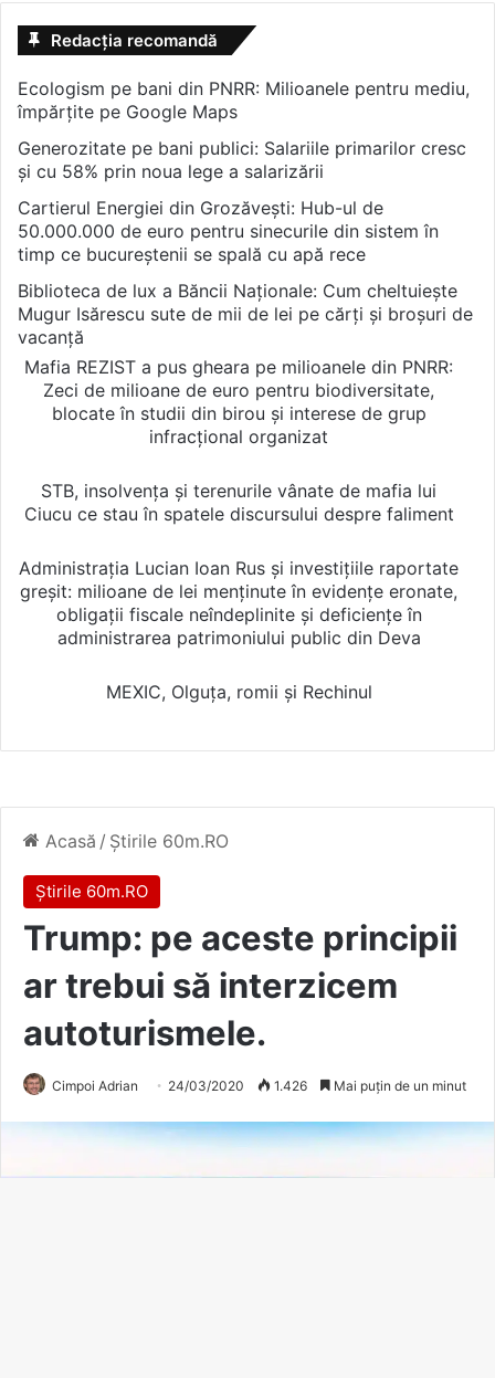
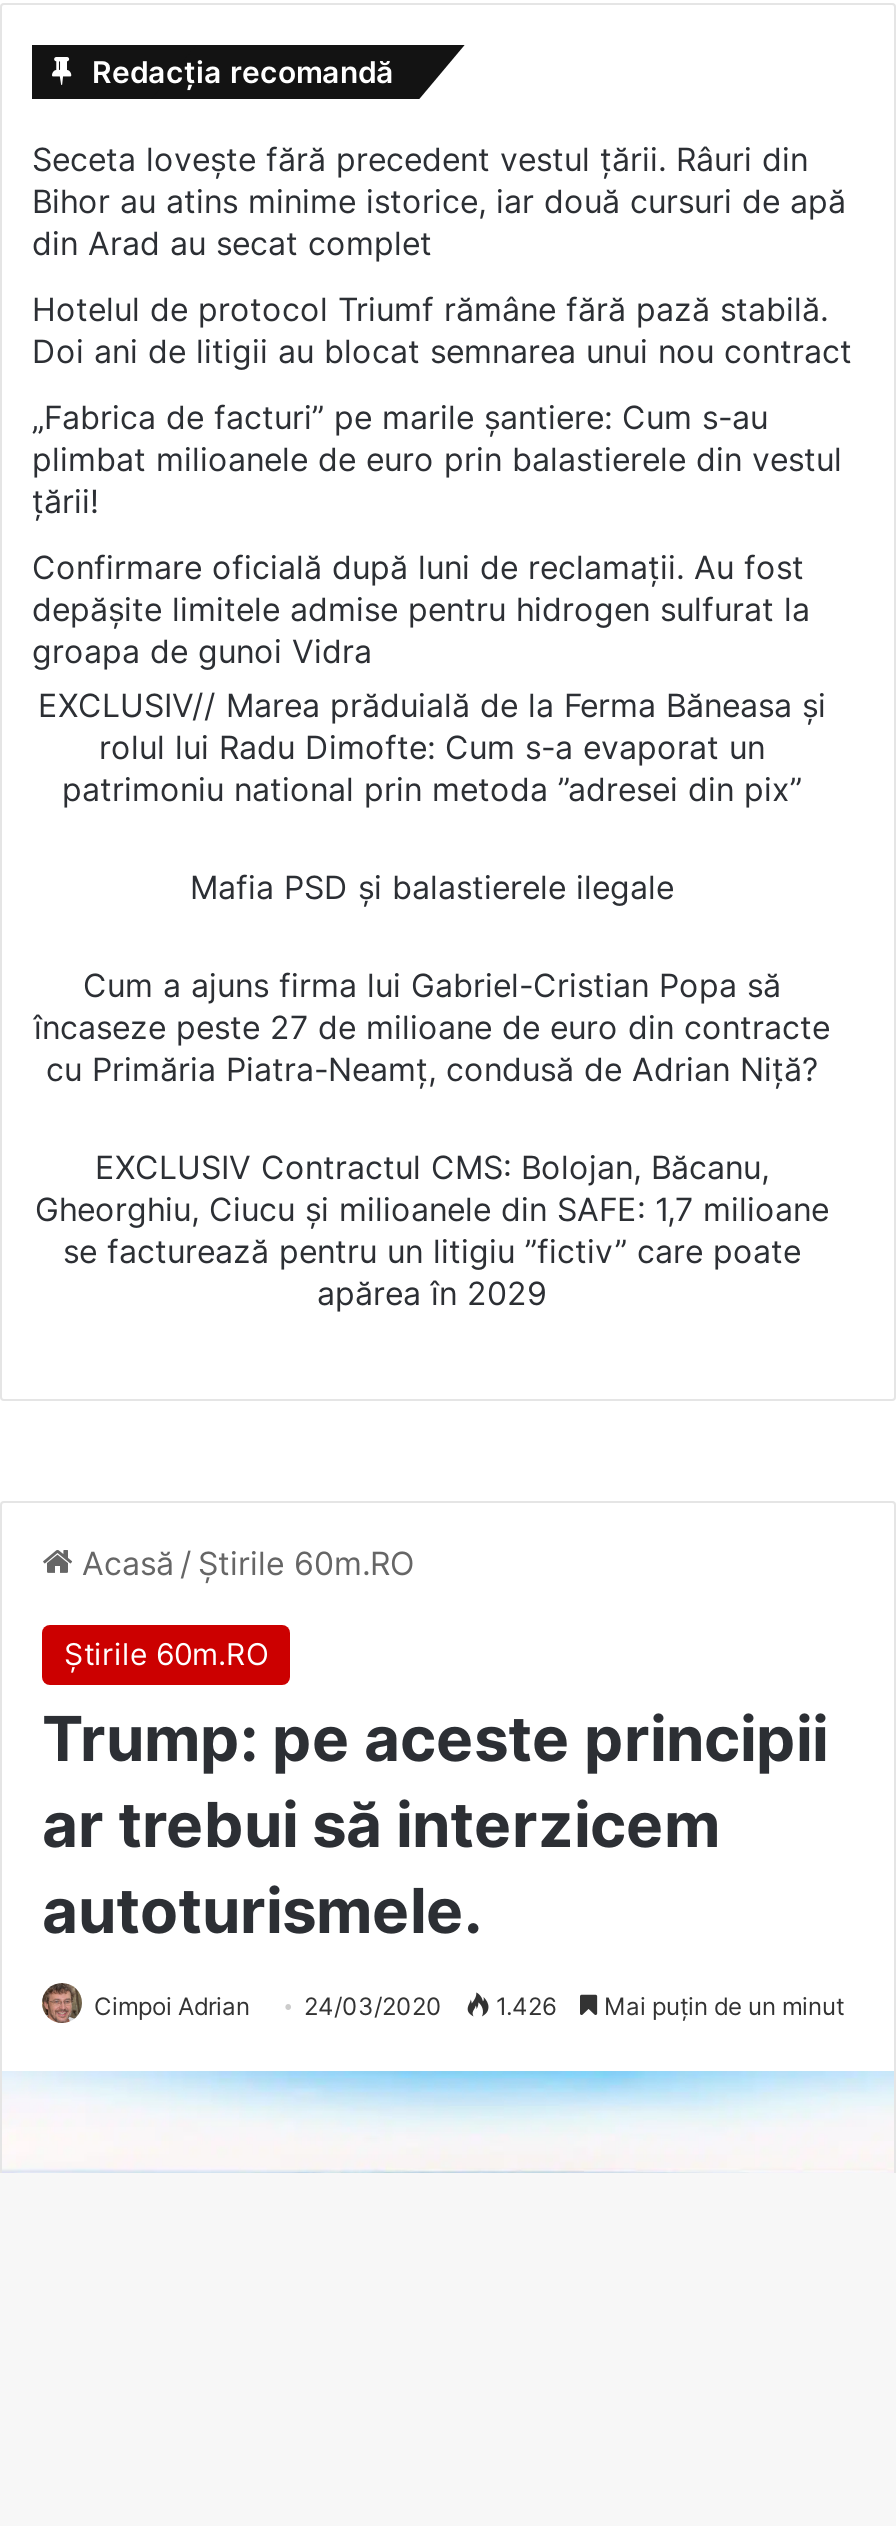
- Ecologism pe bani din PNRR: Milioanele pentru mediu,
- împărțite pe Google Maps
+ Seceta lovește fără precedent vestul țării. Râuri din
+ Bihor au atins minime istorice, iar două cursuri de apă
+ din Arad au secat complet

- Generozitate pe bani publici: Salariile primarilor cresc
- și cu 58% prin noua lege a salarizării
+ Hotelul de protocol Triumf rămâne fără pază stabilă.
+ Doi ani de litigii au blocat semnarea unui nou contract

- Cartierul Energiei din Grozăvești: Hub-ul de
- 50.000.000 de euro pentru sinecurile din sistem în
- timp ce bucureștenii se spală cu apă rece
+ „Fabrica de facturi” pe marile șantiere: Cum s-au
+ plimbat milioanele de euro prin balastierele din vestul
+ țării!

- Biblioteca de lux a Băncii Naționale: Cum cheltuiește
- Mugur Isărescu sute de mii de lei pe cărți și broșuri de
- vacanță
- Mafia REZIST a pus gheara pe milioanele din PNRR:
- Zeci de milioane de euro pentru biodiversitate,
- blocate în studii din birou și interese de grup
- infracțional organizat
+ Confirmare oficială după luni de reclamații. Au fost
+ depășite limitele admise pentru hidrogen sulfurat la
+ groapa de gunoi Vidra
+ EXCLUSIV// Marea prăduială de la Ferma Băneasa și
+ rolul lui Radu Dimofte: Cum s-a evaporat un
+ patrimoniu national prin metoda ”adresei din pix”

- STB, insolvența și terenurile vânate de mafia lui
- Ciucu ce stau în spatele discursului despre faliment
+ Mafia PSD și balastierele ilegale

- Administrația Lucian Ioan Rus și investițiile raportate
- greșit: milioane de lei menținute în evidențe eronate,
- obligații fiscale neîndeplinite și deficiențe în
- administrarea patrimoniului public din Deva
+ Cum a ajuns firma lui Gabriel-Cristian Popa să
+ încaseze peste 27 de milioane de euro din contracte
+ cu Primăria Piatra-Neamț, condusă de Adrian Niță?

- MEXIC, Olguța, romii și Rechinul
+ EXCLUSIV Contractul CMS: Bolojan, Băcanu,
+ Gheorghiu, Ciucu și milioanele din SAFE: 1,7 milioane
+ se facturează pentru un litigiu ”fictiv” care poate
+ apărea în 2029
